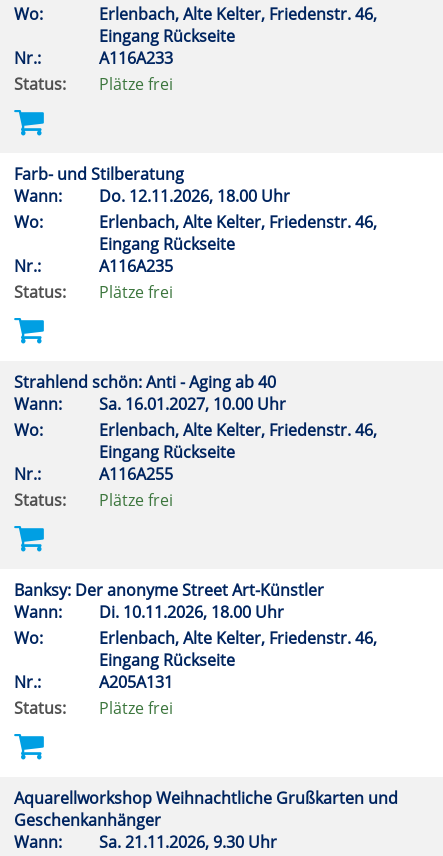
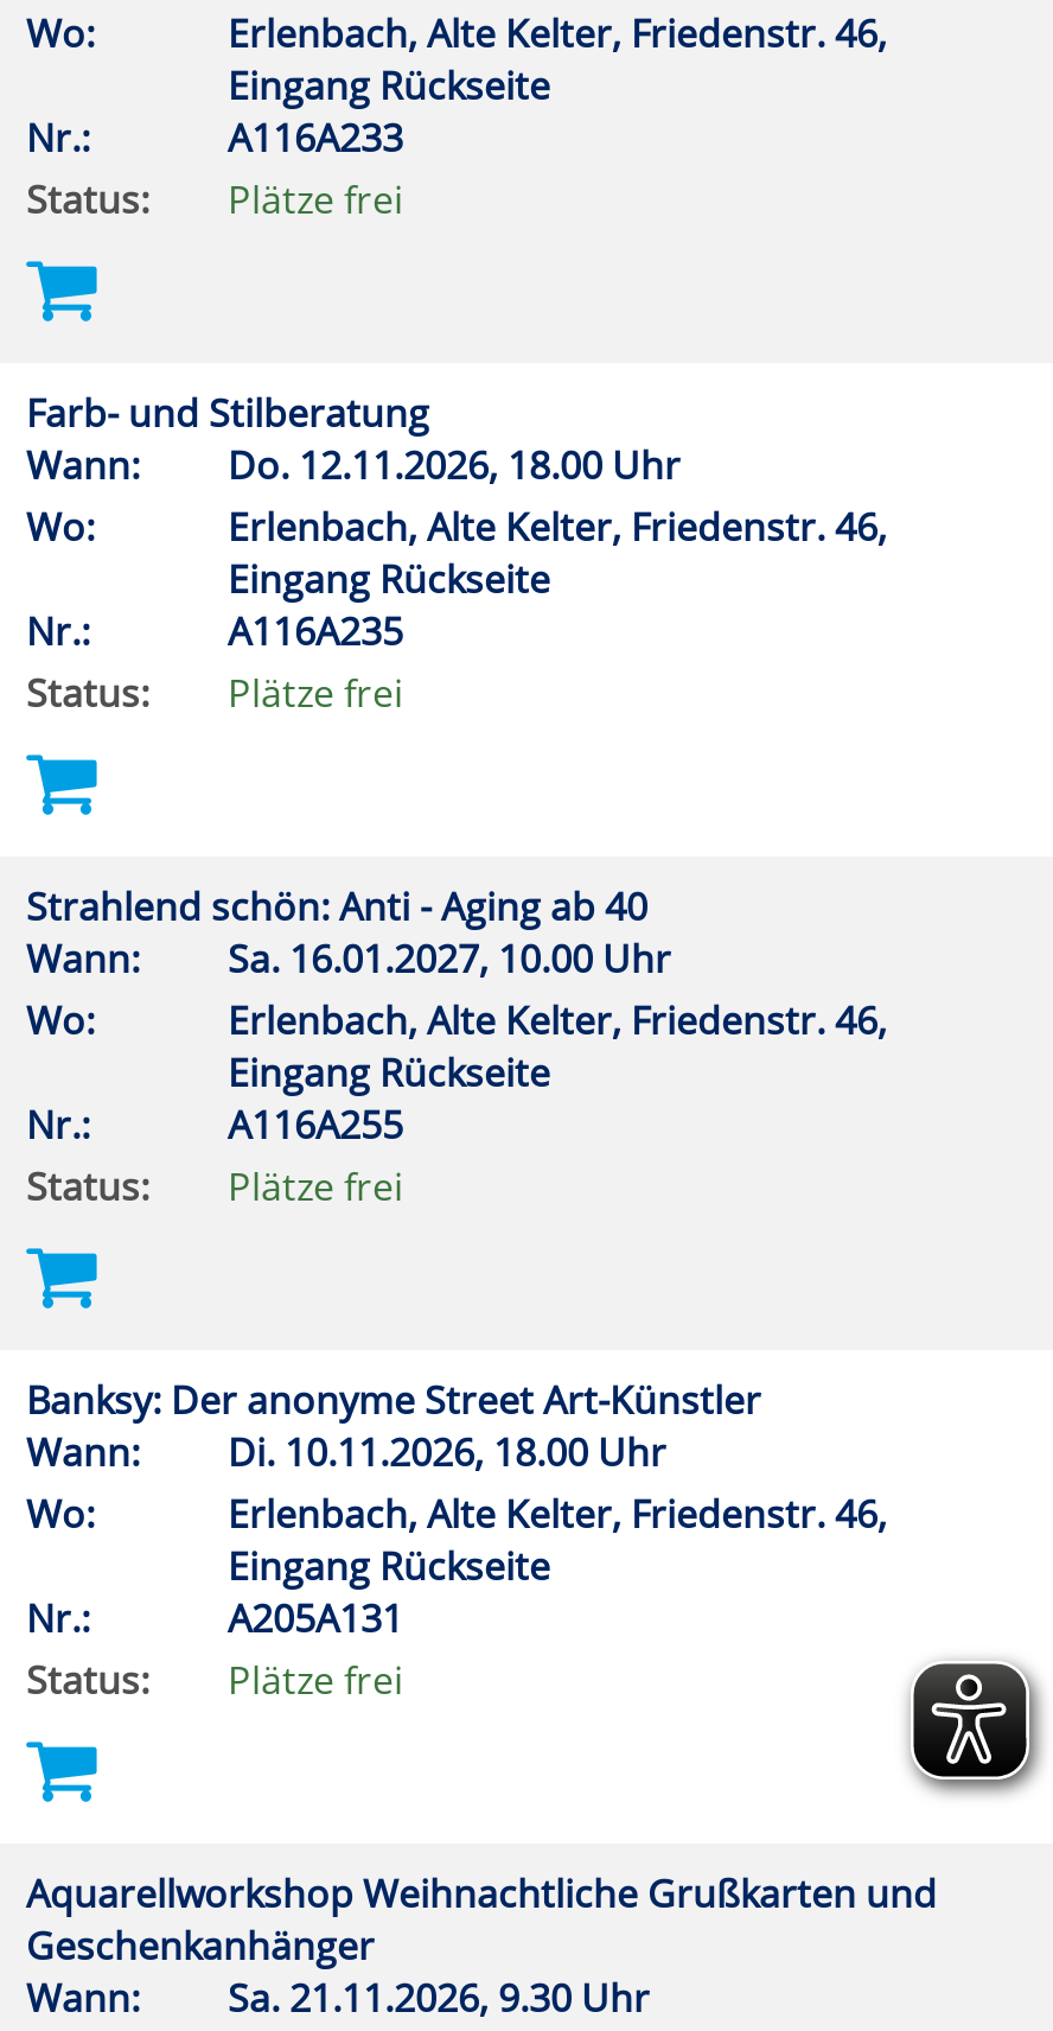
+ [image]
